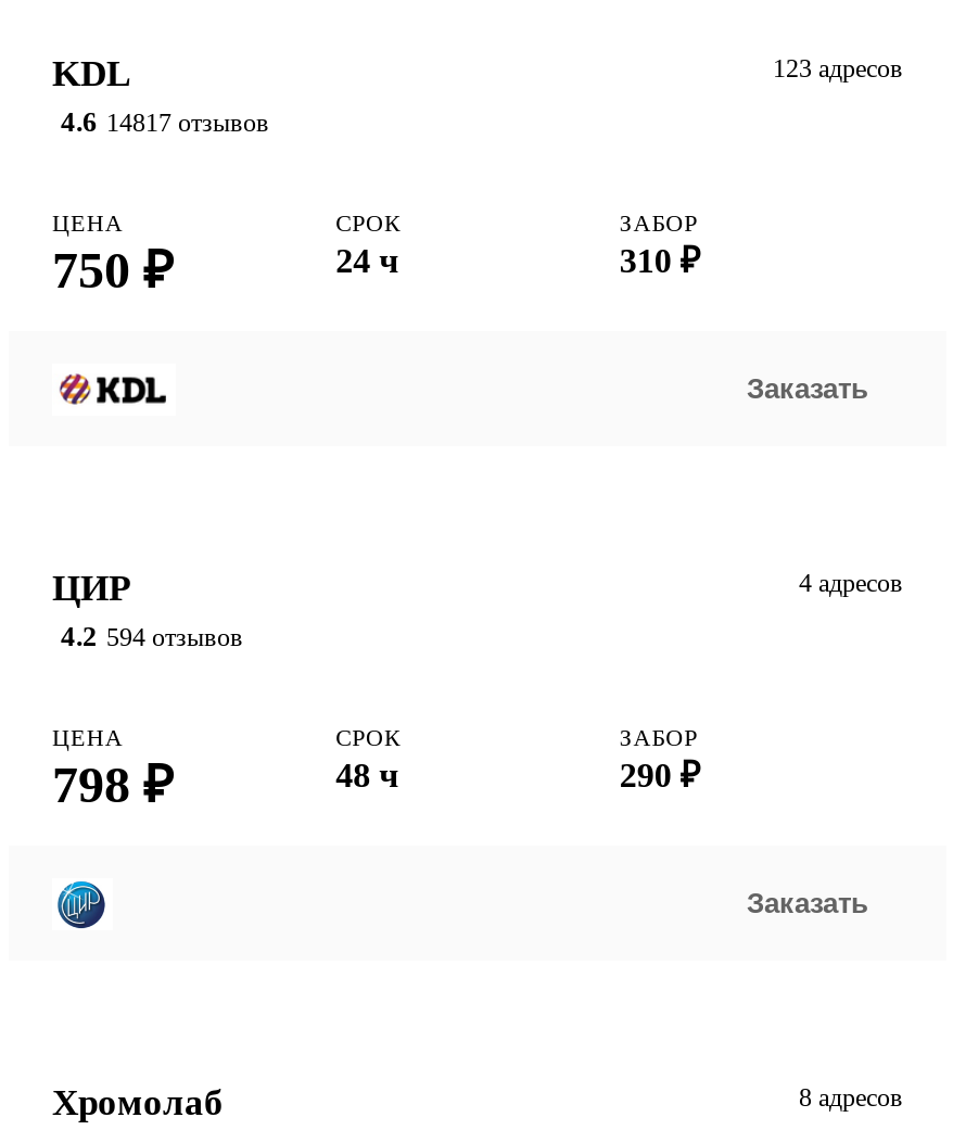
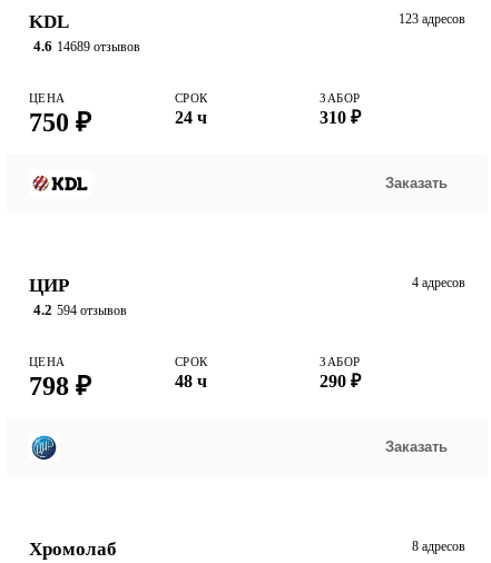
- 4.6 14817 отзывов
+ 4.6 14689 отзывов
